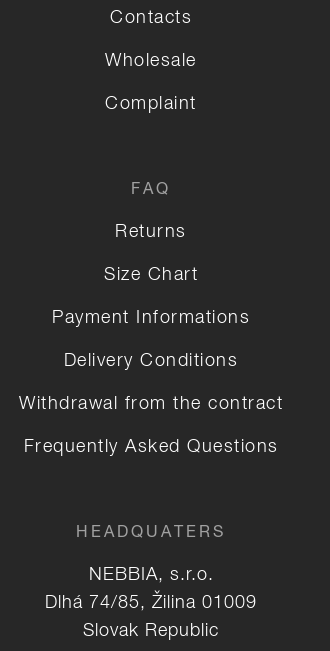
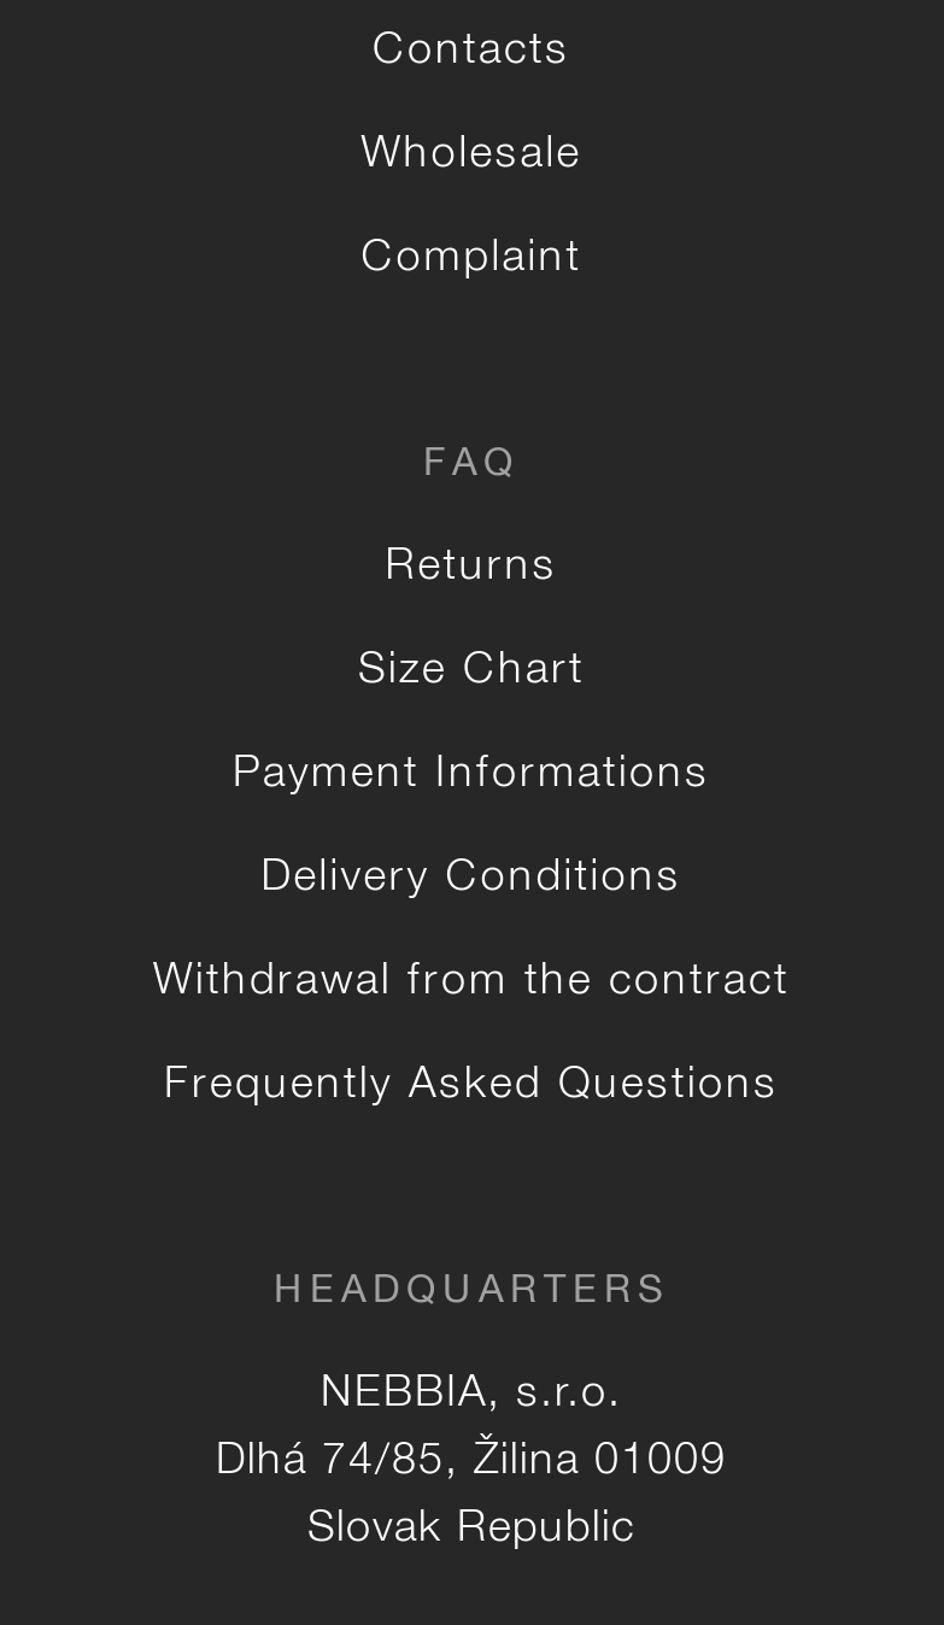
- HEADQUATERS
+ HEADQUARTERS
